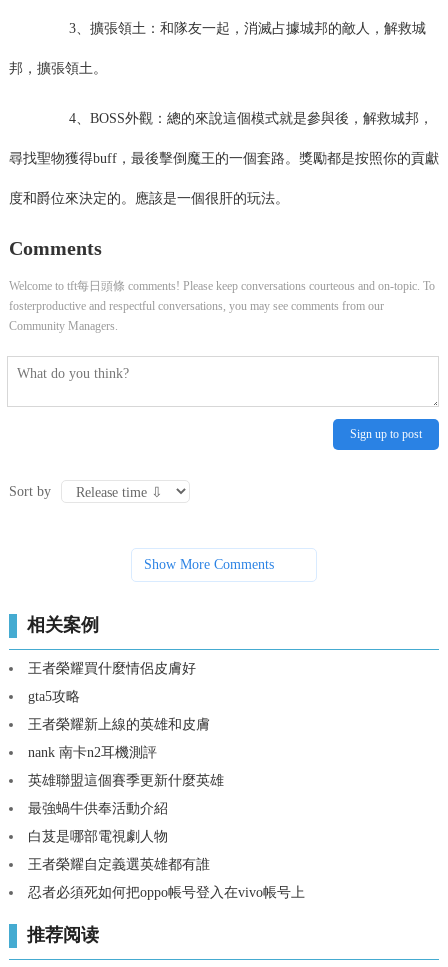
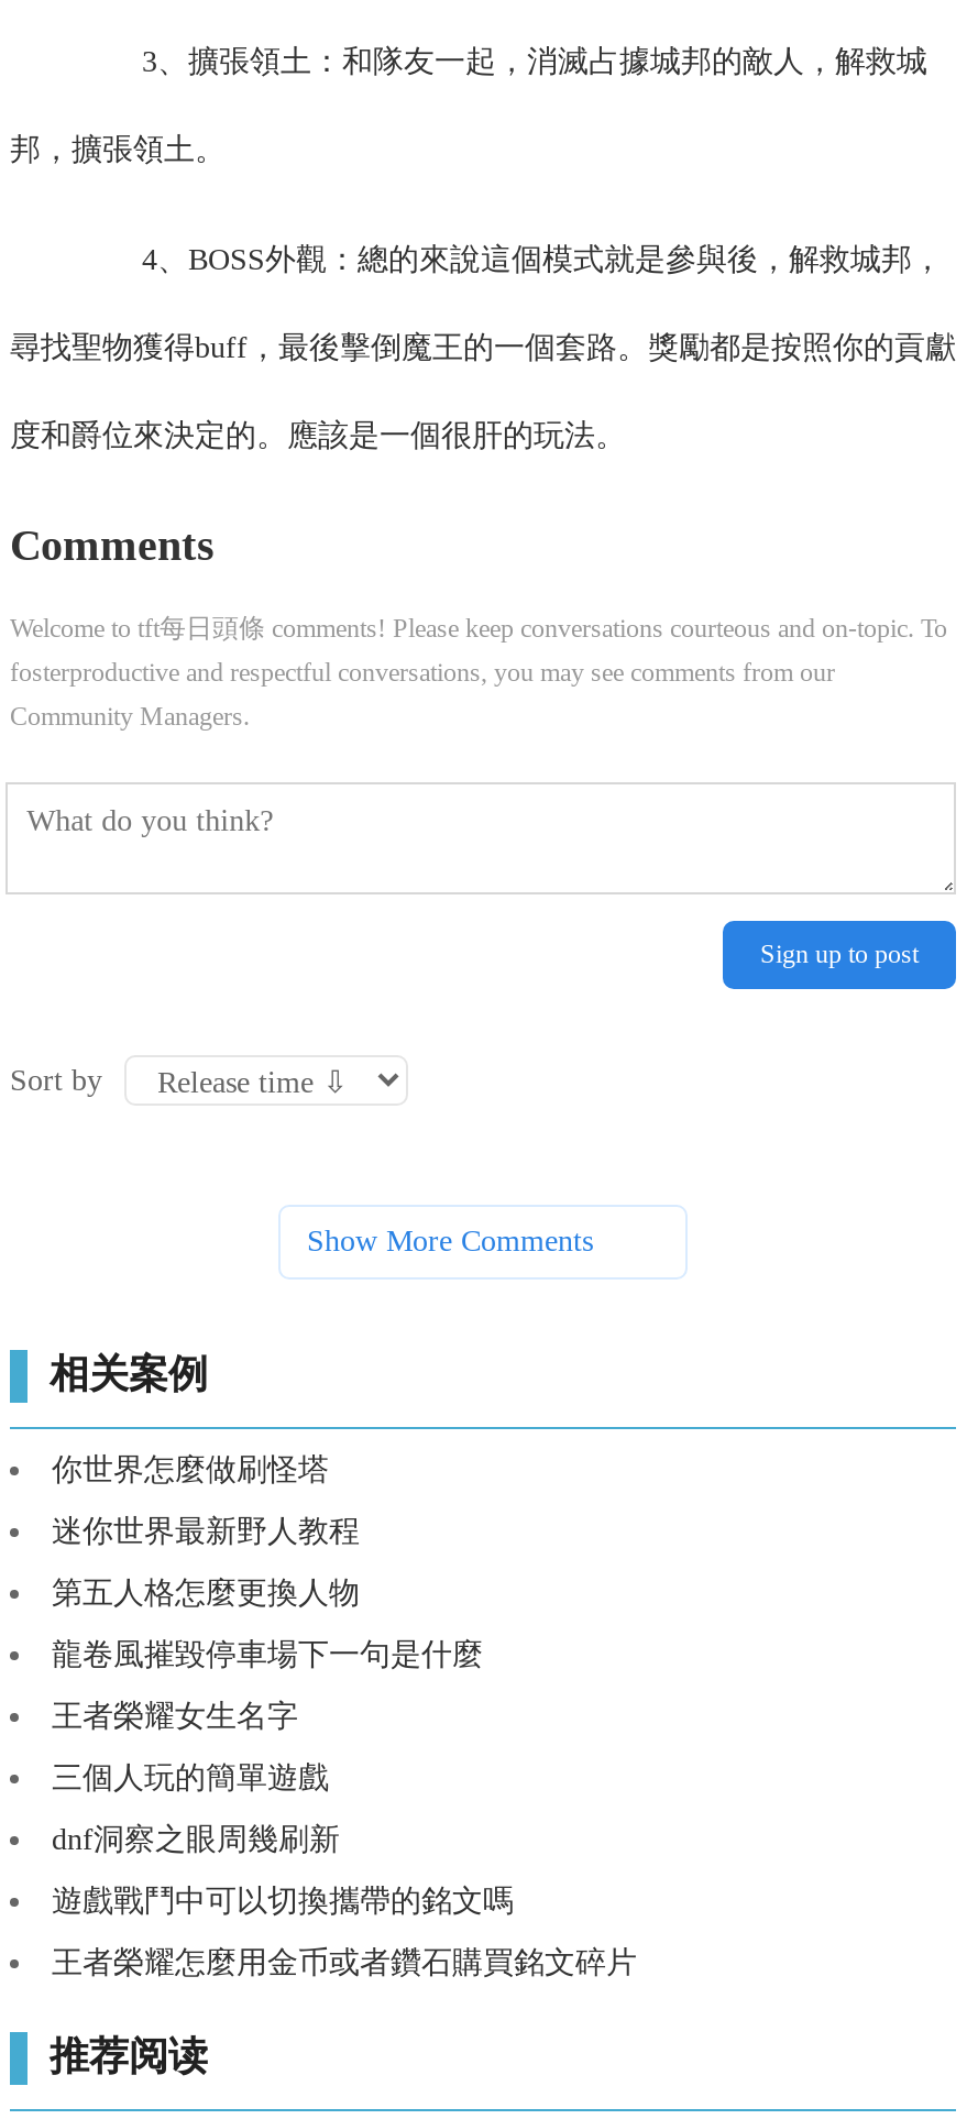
- 王者榮耀買什麼情侶皮膚好
+ 你世界怎麼做刷怪塔

- gta5攻略
+ 迷你世界最新野人教程

- 王者榮耀新上線的英雄和皮膚
+ 第五人格怎麼更換人物

- nank 南卡n2耳機測評
+ 龍卷風摧毀停車場下一句是什麼

- 英雄聯盟這個賽季更新什麼英雄
+ 王者榮耀女生名字

- 最強蝸牛供奉活動介紹
+ 三個人玩的簡單遊戲

- 白芨是哪部電視劇人物
+ dnf洞察之眼周幾刷新

- 王者榮耀自定義選英雄都有誰
+ 遊戲戰鬥中可以切換攜帶的銘文嗎

- 忍者必須死如何把oppo帳号登入在vivo帳号上
+ 王者榮耀怎麼用金币或者鑽石購買銘文碎片
